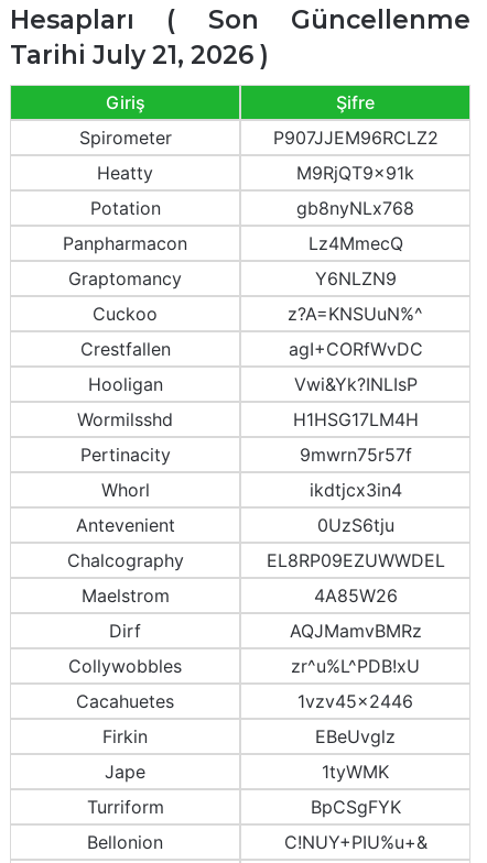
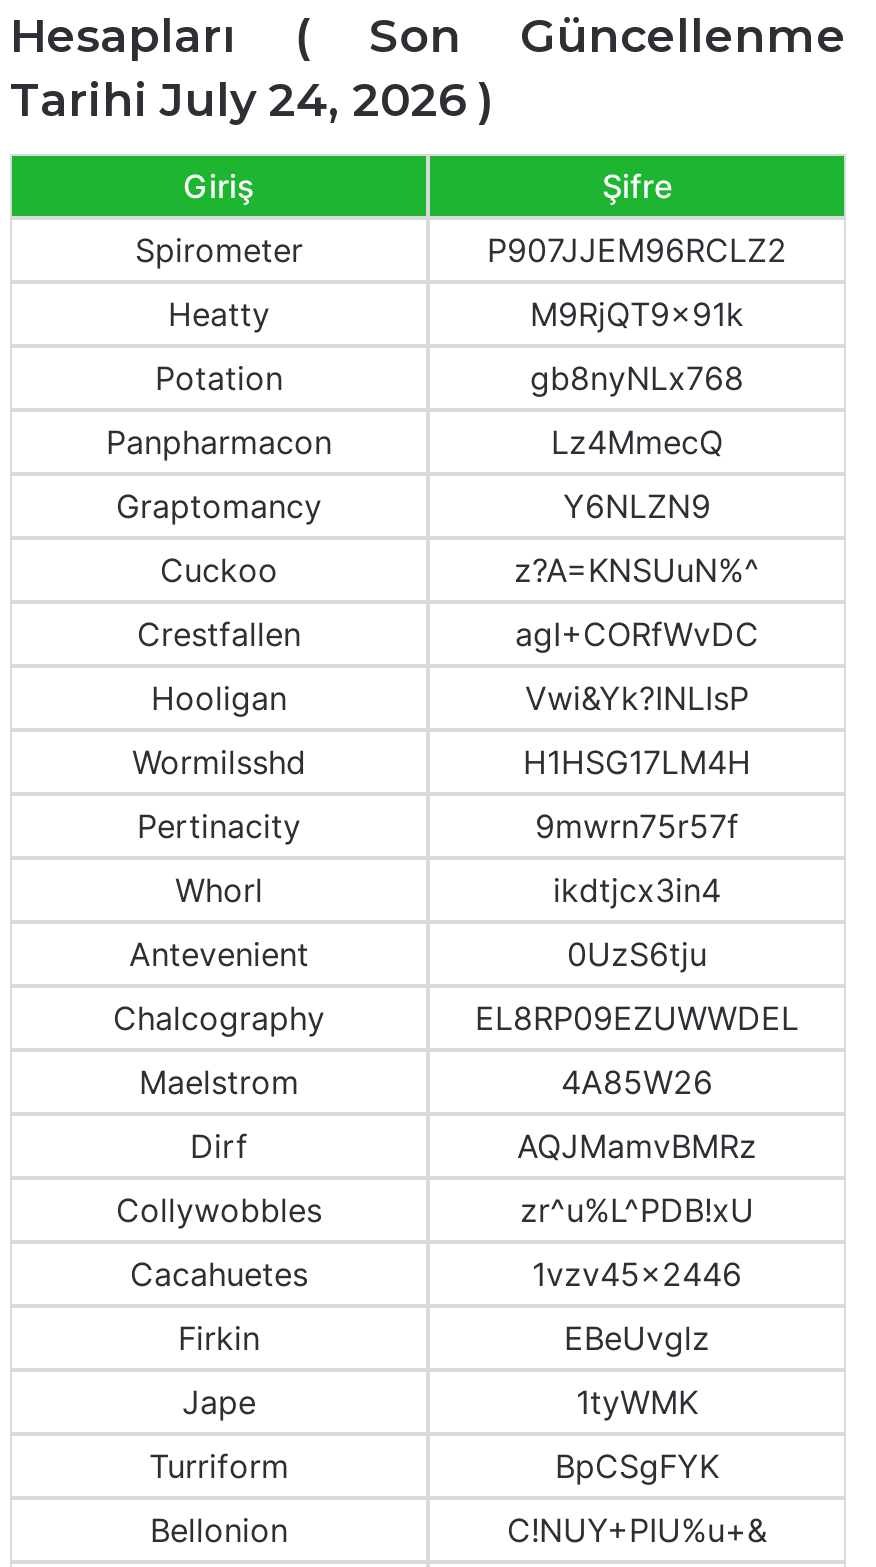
- Tarihi July 21, 2026 )
+ Tarihi July 24, 2026 )
